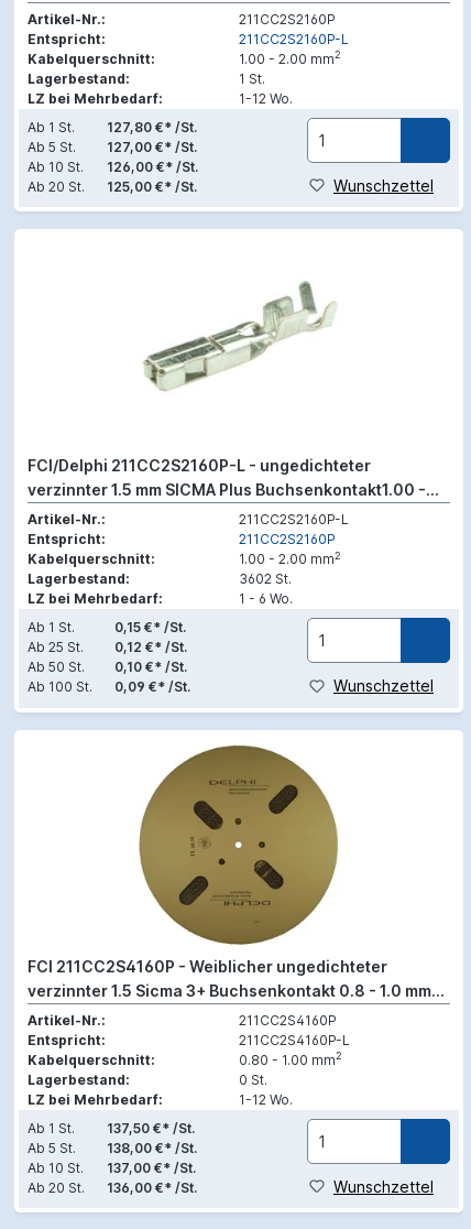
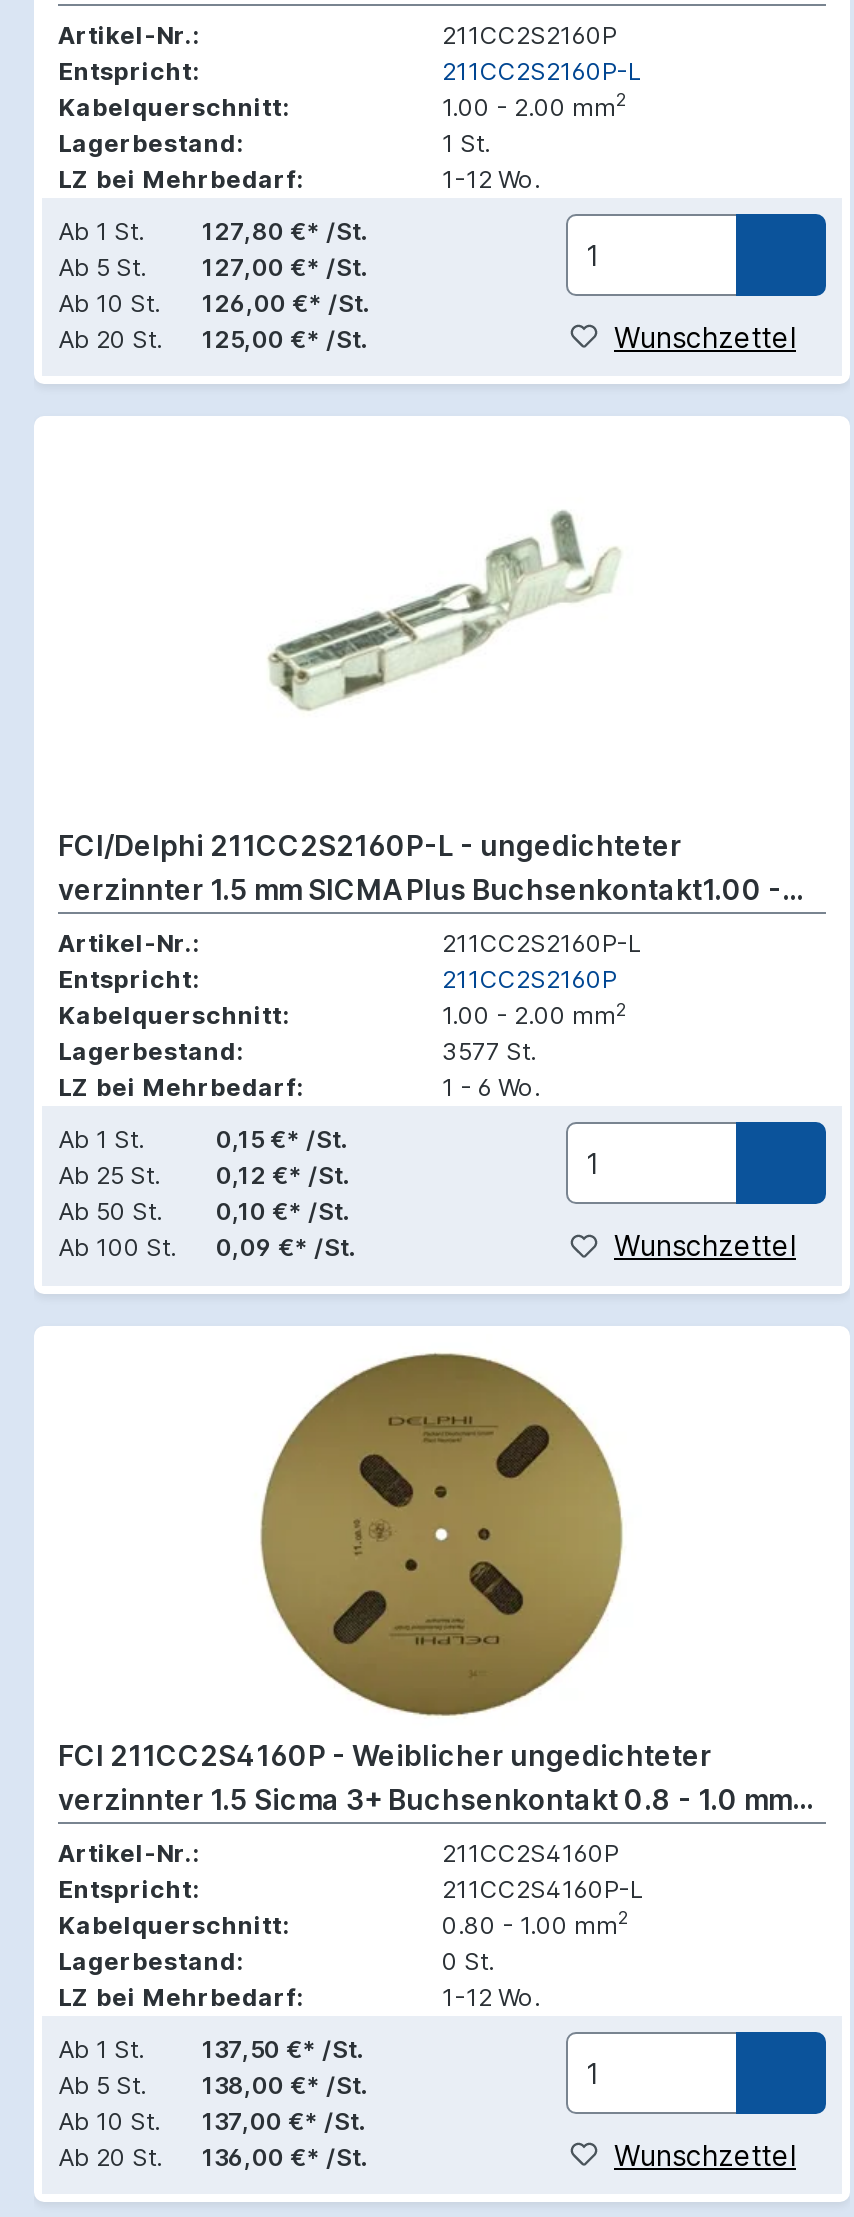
- 3602 St.
+ 3577 St.
